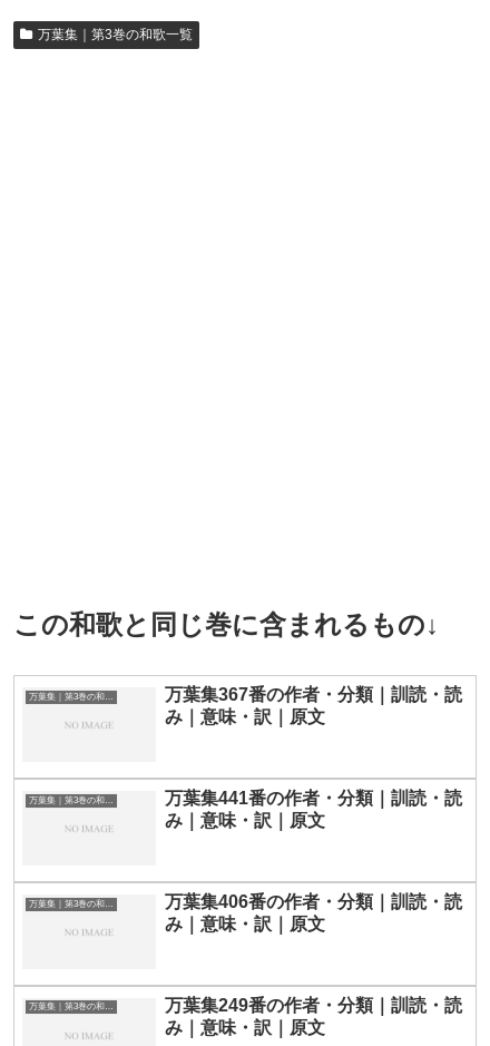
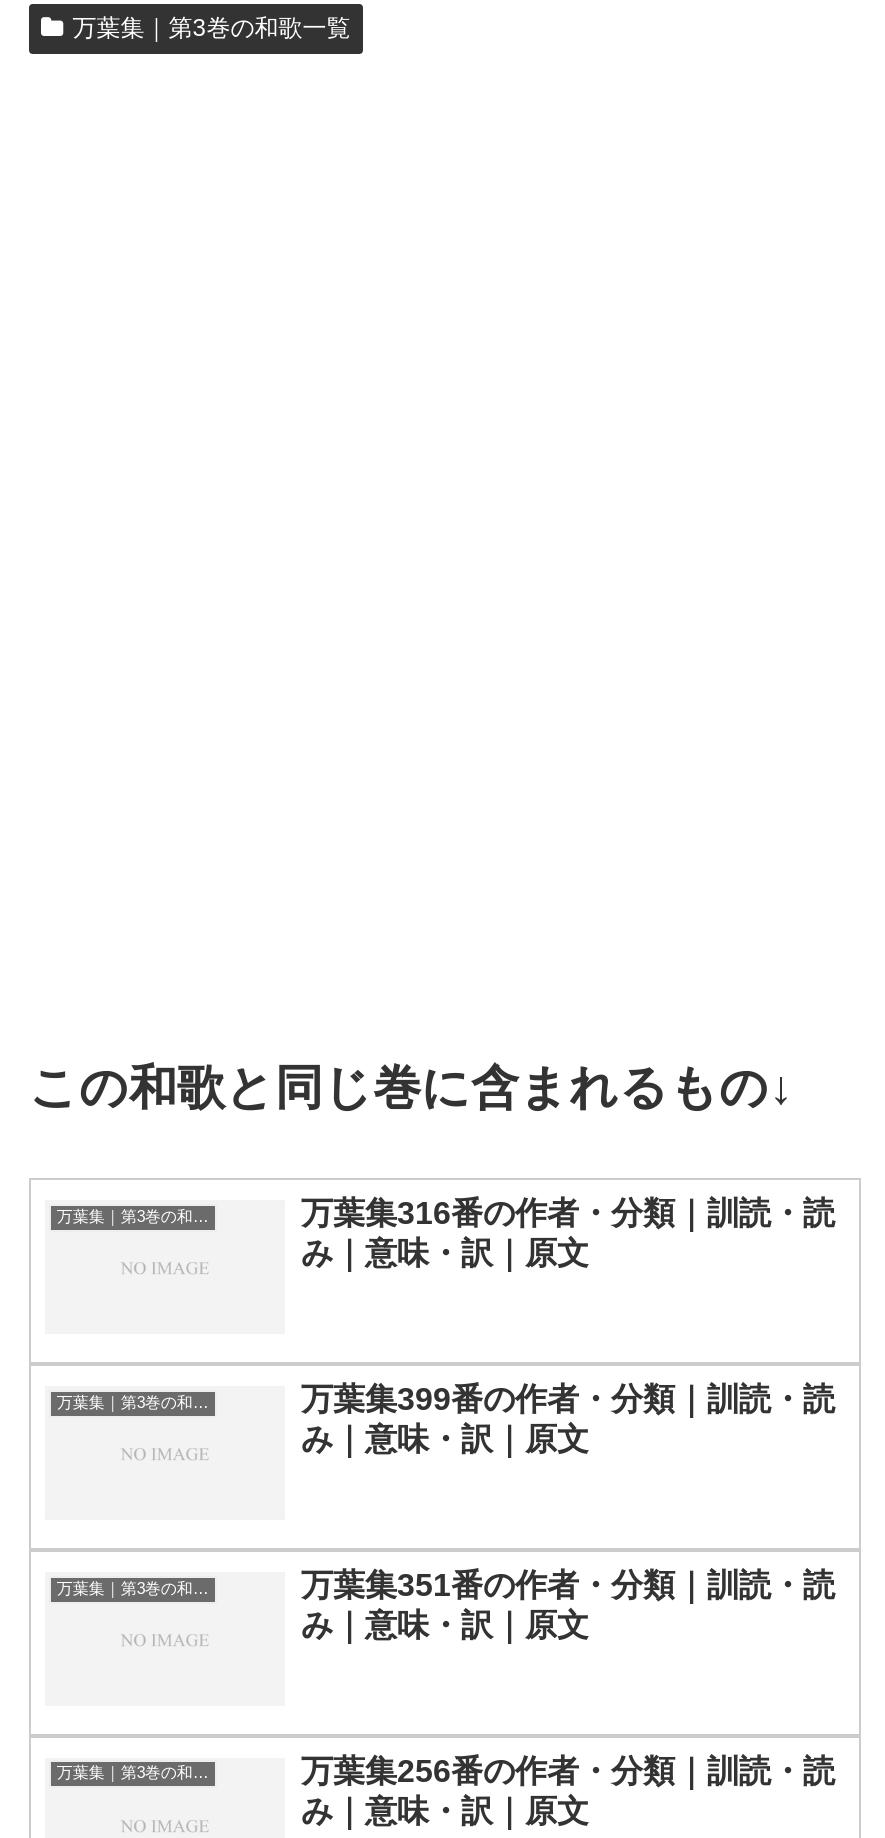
- 万葉集367番の作者・分類｜訓読・読
+ 万葉集316番の作者・分類｜訓読・読

- 万葉集441番の作者・分類｜訓読・読
+ 万葉集399番の作者・分類｜訓読・読

- 万葉集406番の作者・分類｜訓読・読
+ 万葉集351番の作者・分類｜訓読・読

- 万葉集249番の作者・分類｜訓読・読
+ 万葉集256番の作者・分類｜訓読・読
